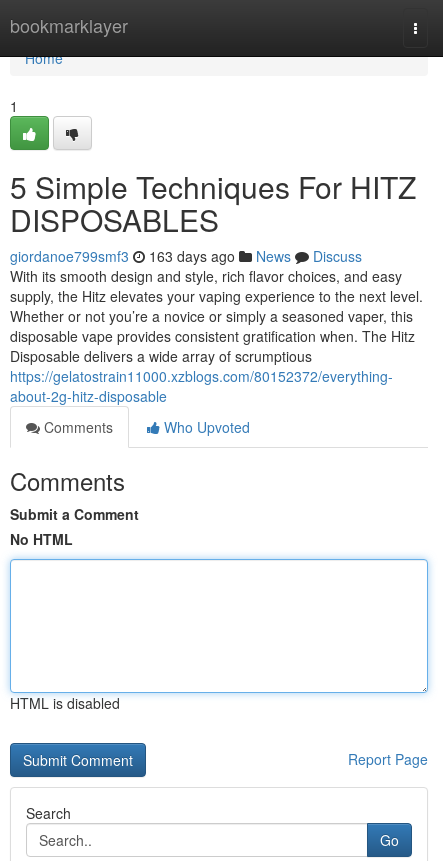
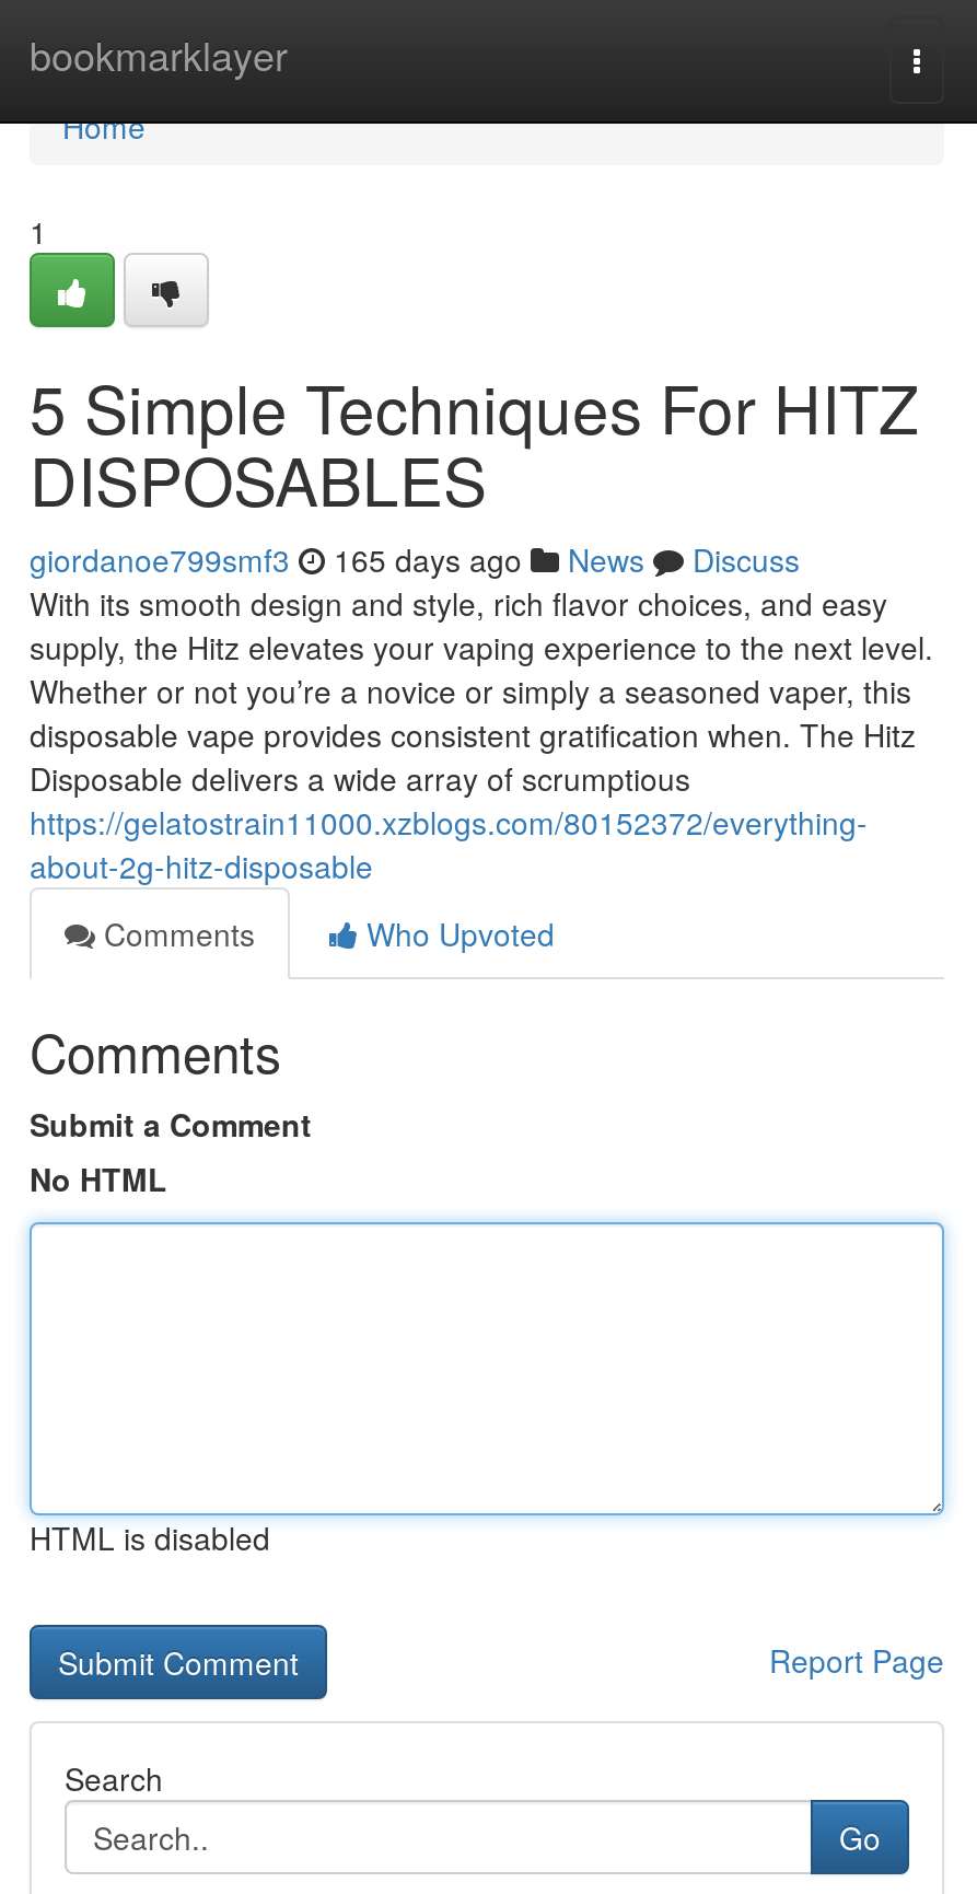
- giordanoe799smf3 163 days ago News Discuss
+ giordanoe799smf3 165 days ago News Discuss
